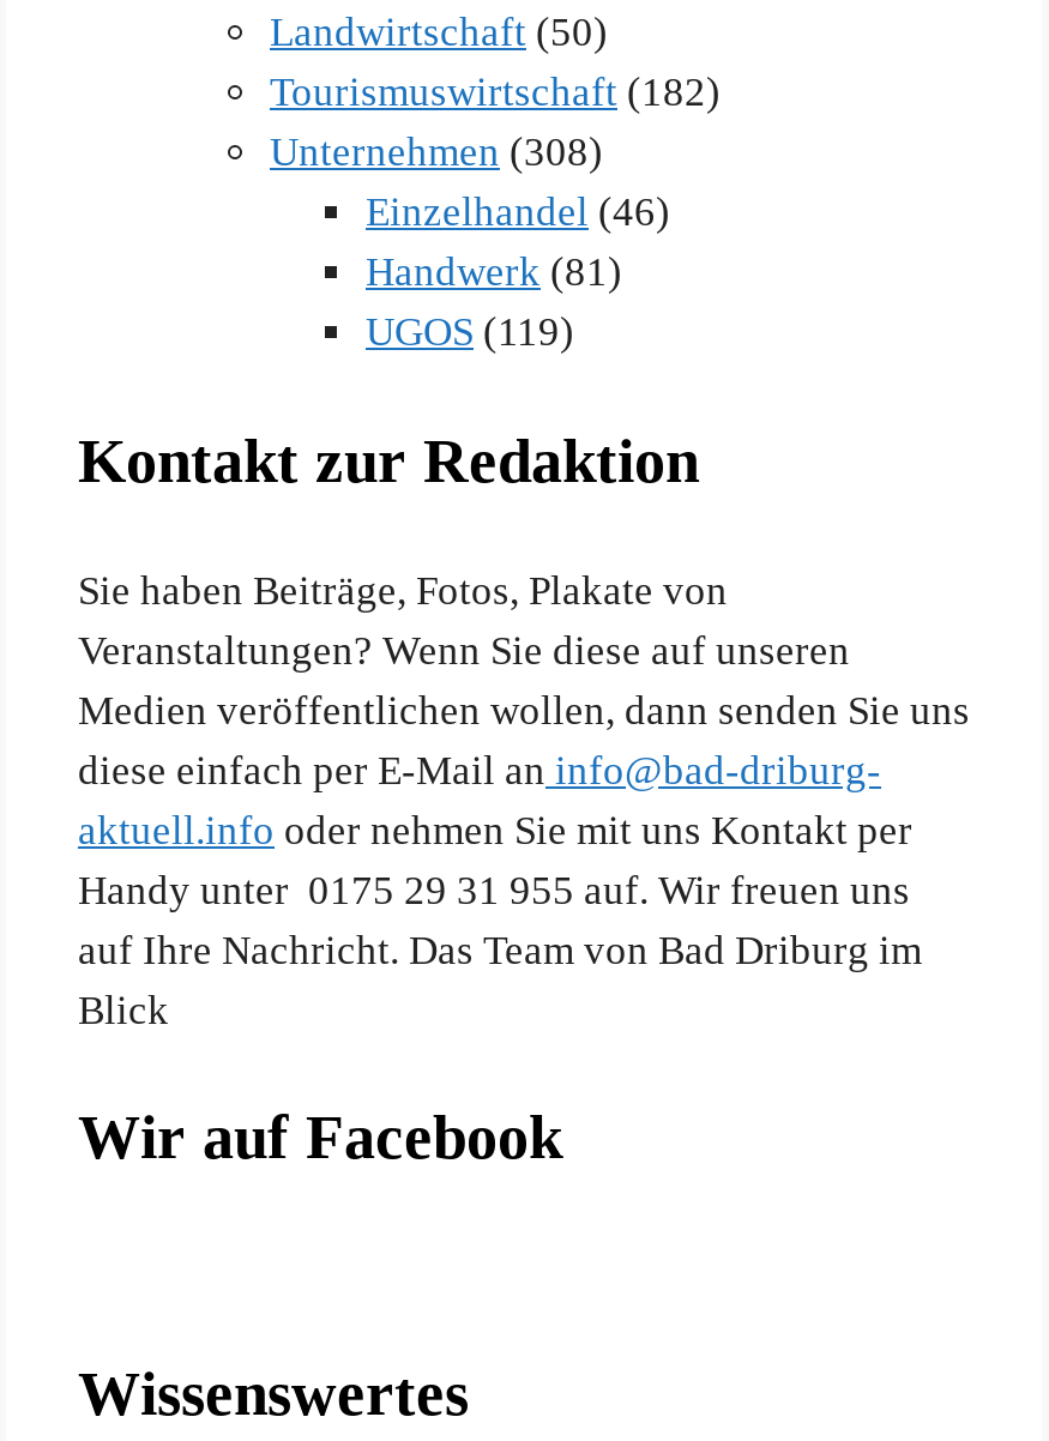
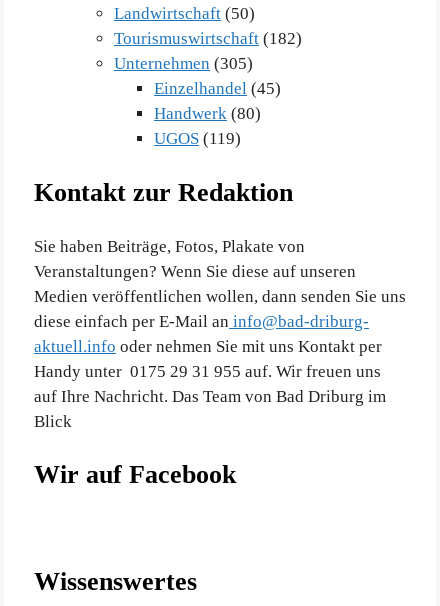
- Unternehmen (308)
+ Unternehmen (305)

- Einzelhandel (46)
+ Einzelhandel (45)

- Handwerk (81)
+ Handwerk (80)
